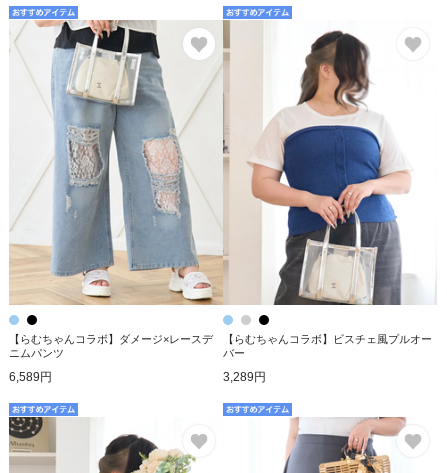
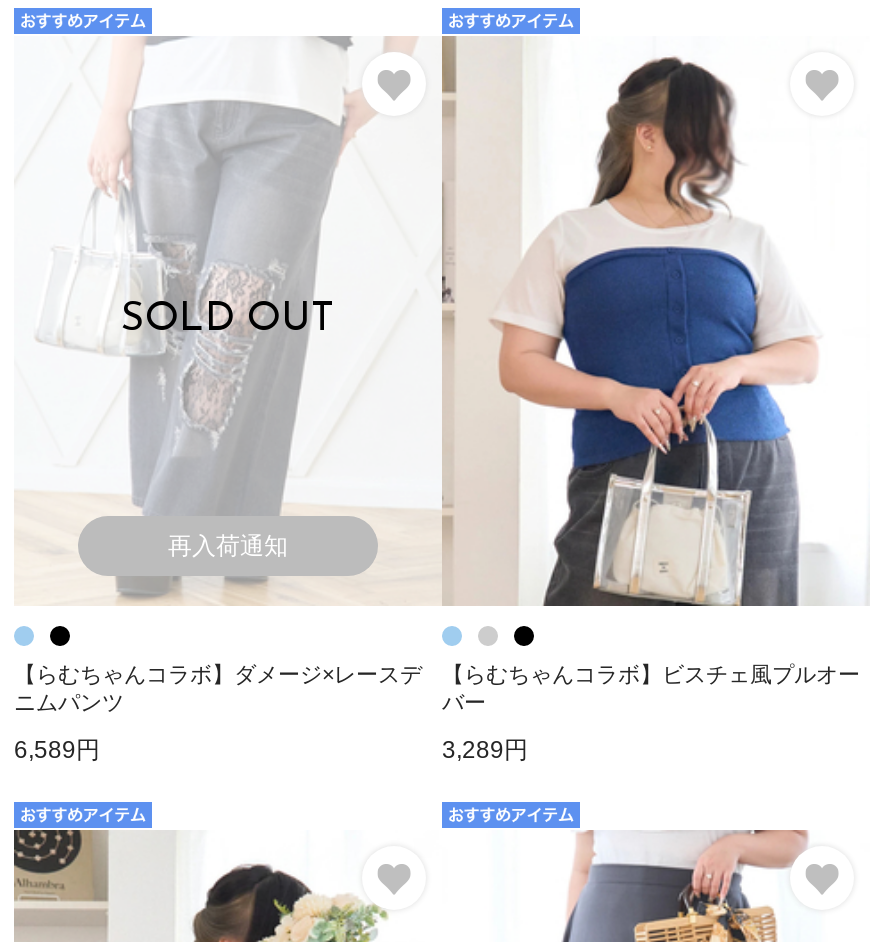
- [image]
+ [image]

+ SOLD OUT

+ 再入荷通知

- [image]
+ [image]
